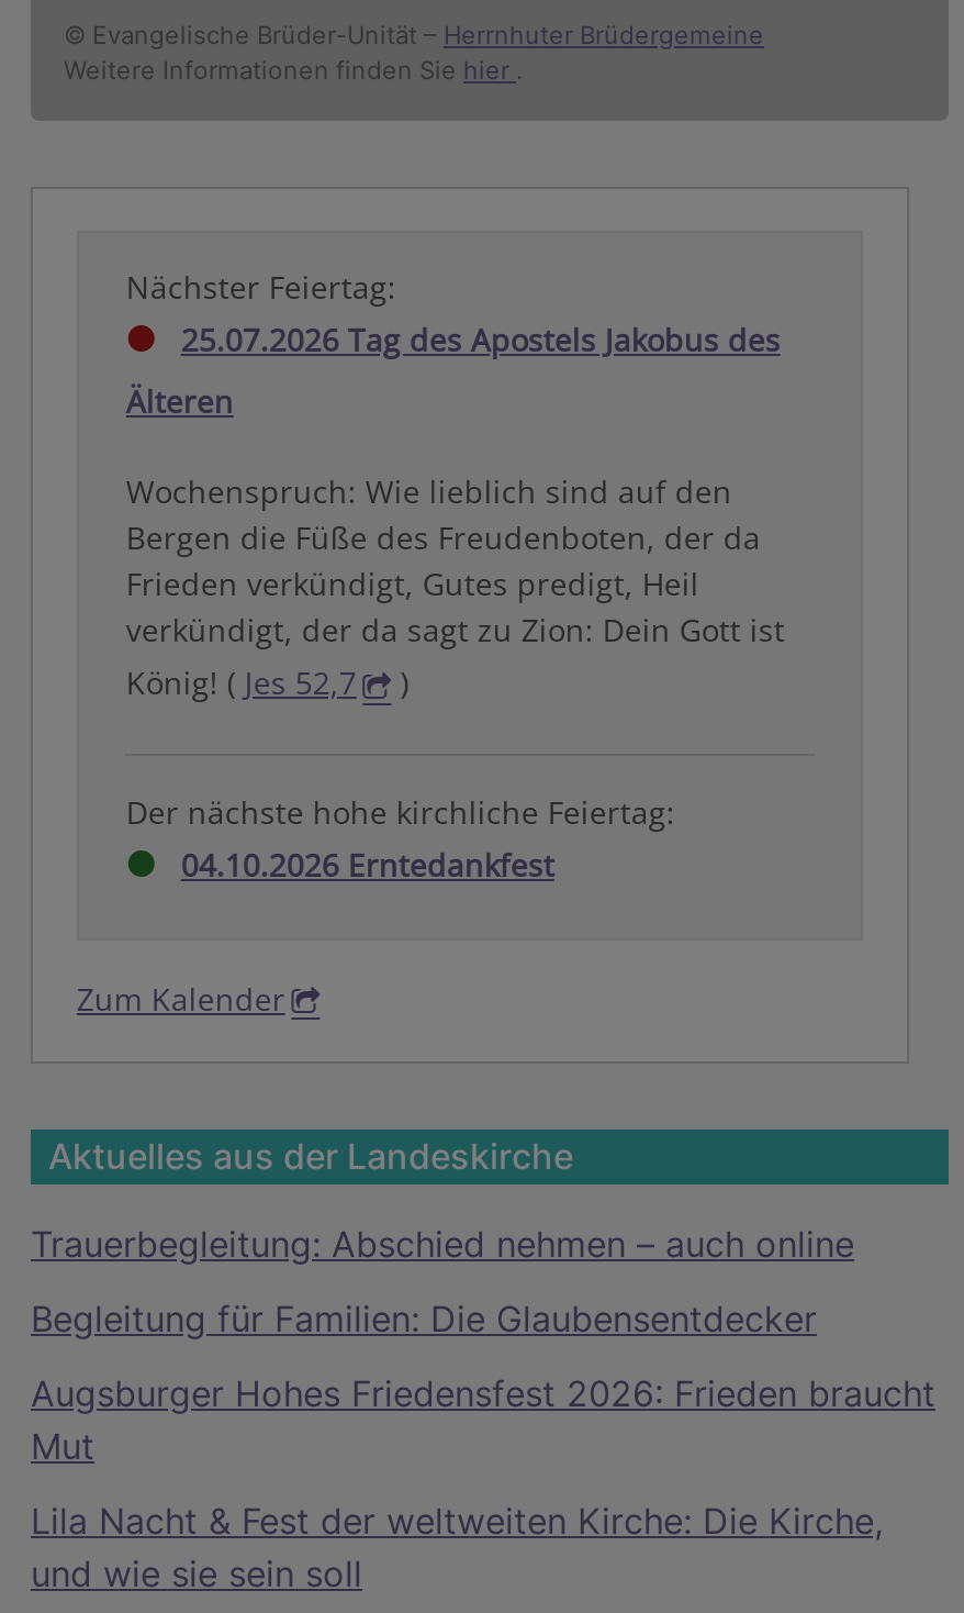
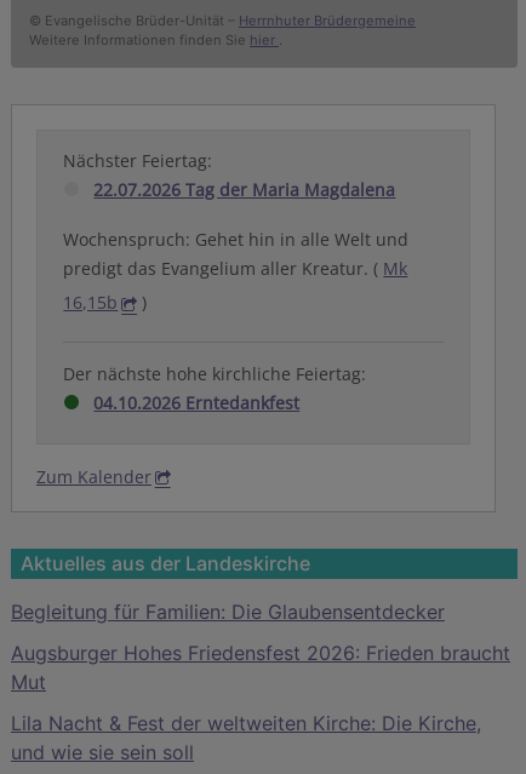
- 25.07.2026 Tag des Apostels Jakobus des
+ 22.07.2026 Tag der Maria Magdalena

- Älteren
+ Wochenspruch: Gehet hin in alle Welt und
+ predigt das Evangelium aller Kreatur. (Mk

- Wochenspruch: Wie lieblich sind auf den
- Bergen die Füße des Freudenboten, der da
- Frieden verkündigt, Gutes predigt, Heil
- verkündigt, der da sagt zu Zion: Dein Gott ist
- König! (Jes 52,7
+ 16,15b

- Trauerbegleitung: Abschied nehmen – auch online
